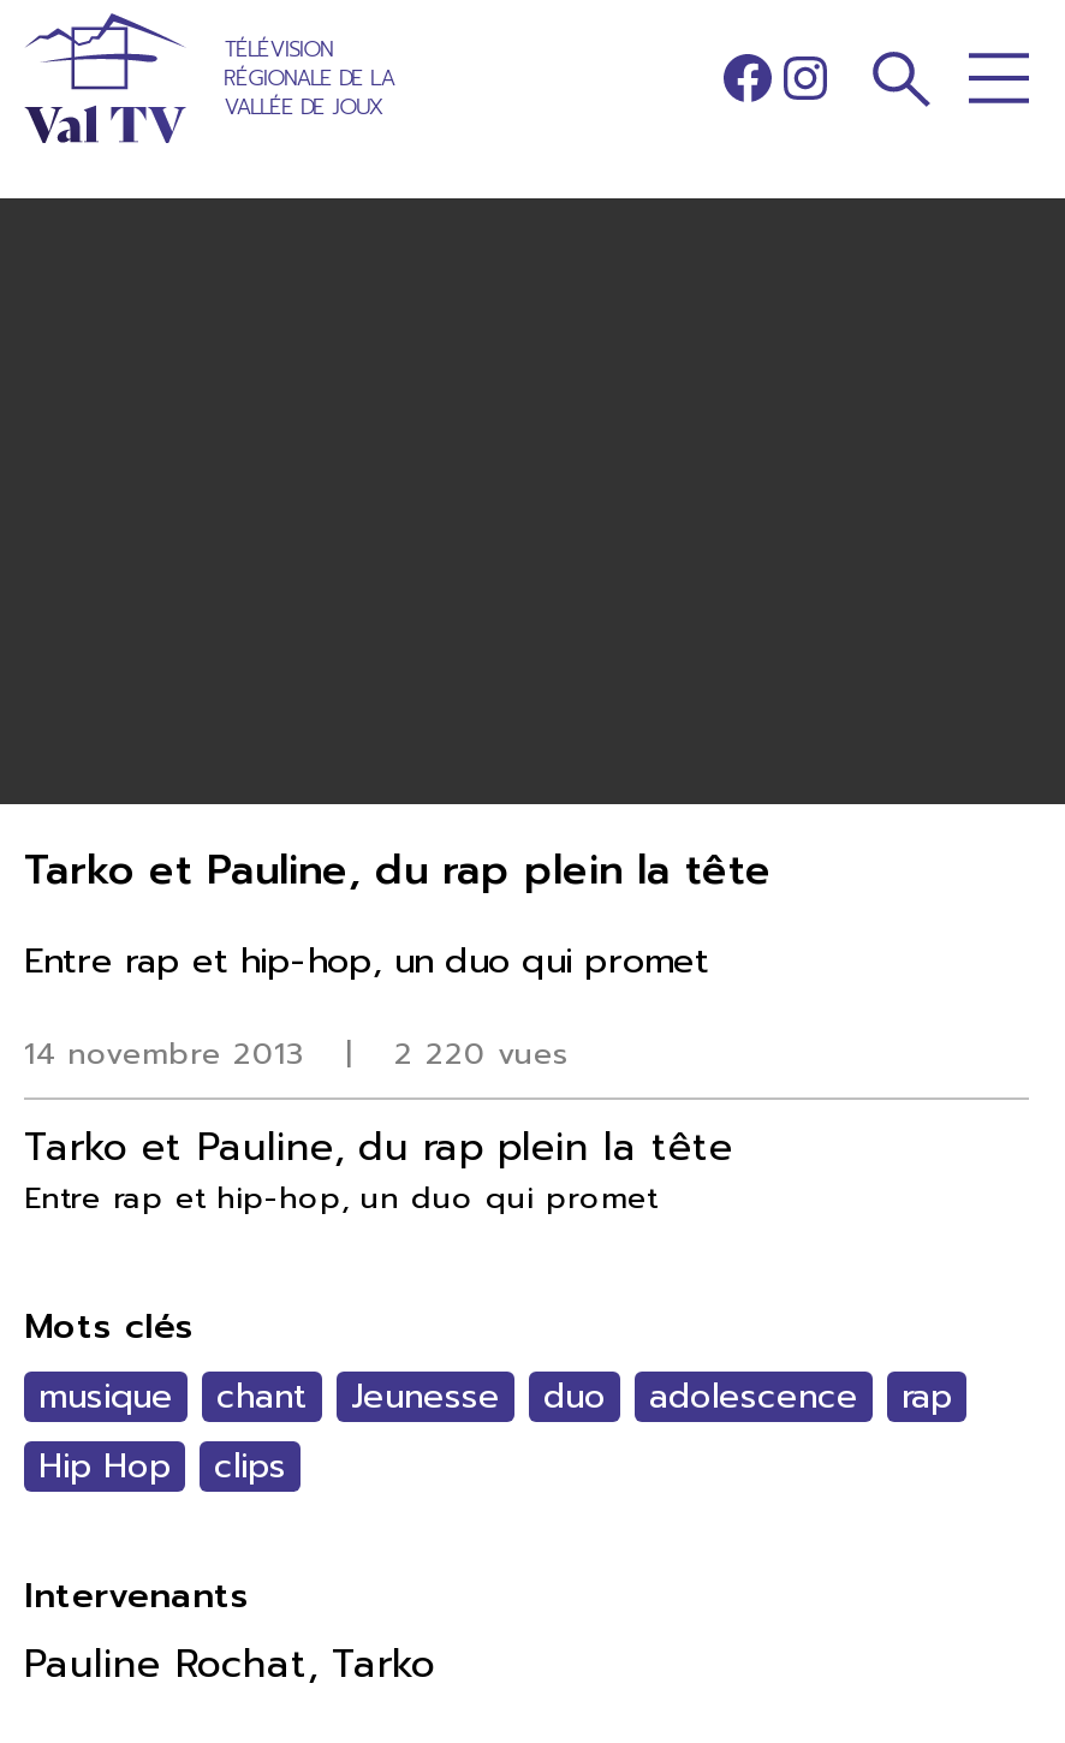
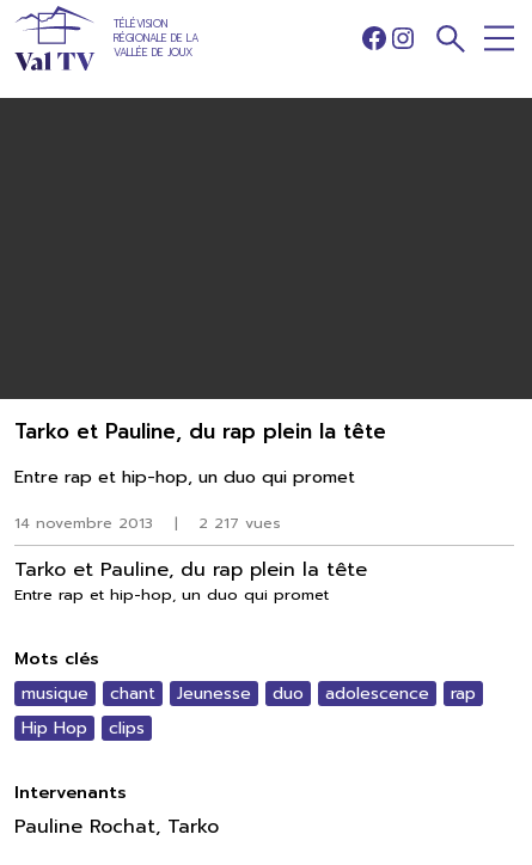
- 2 220 vues
+ 2 217 vues
